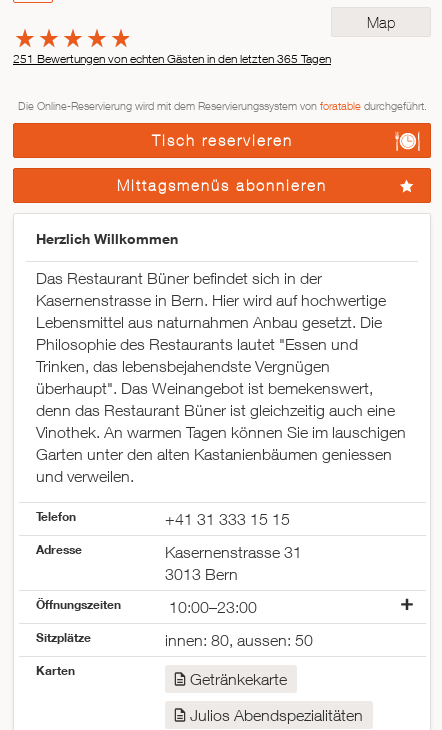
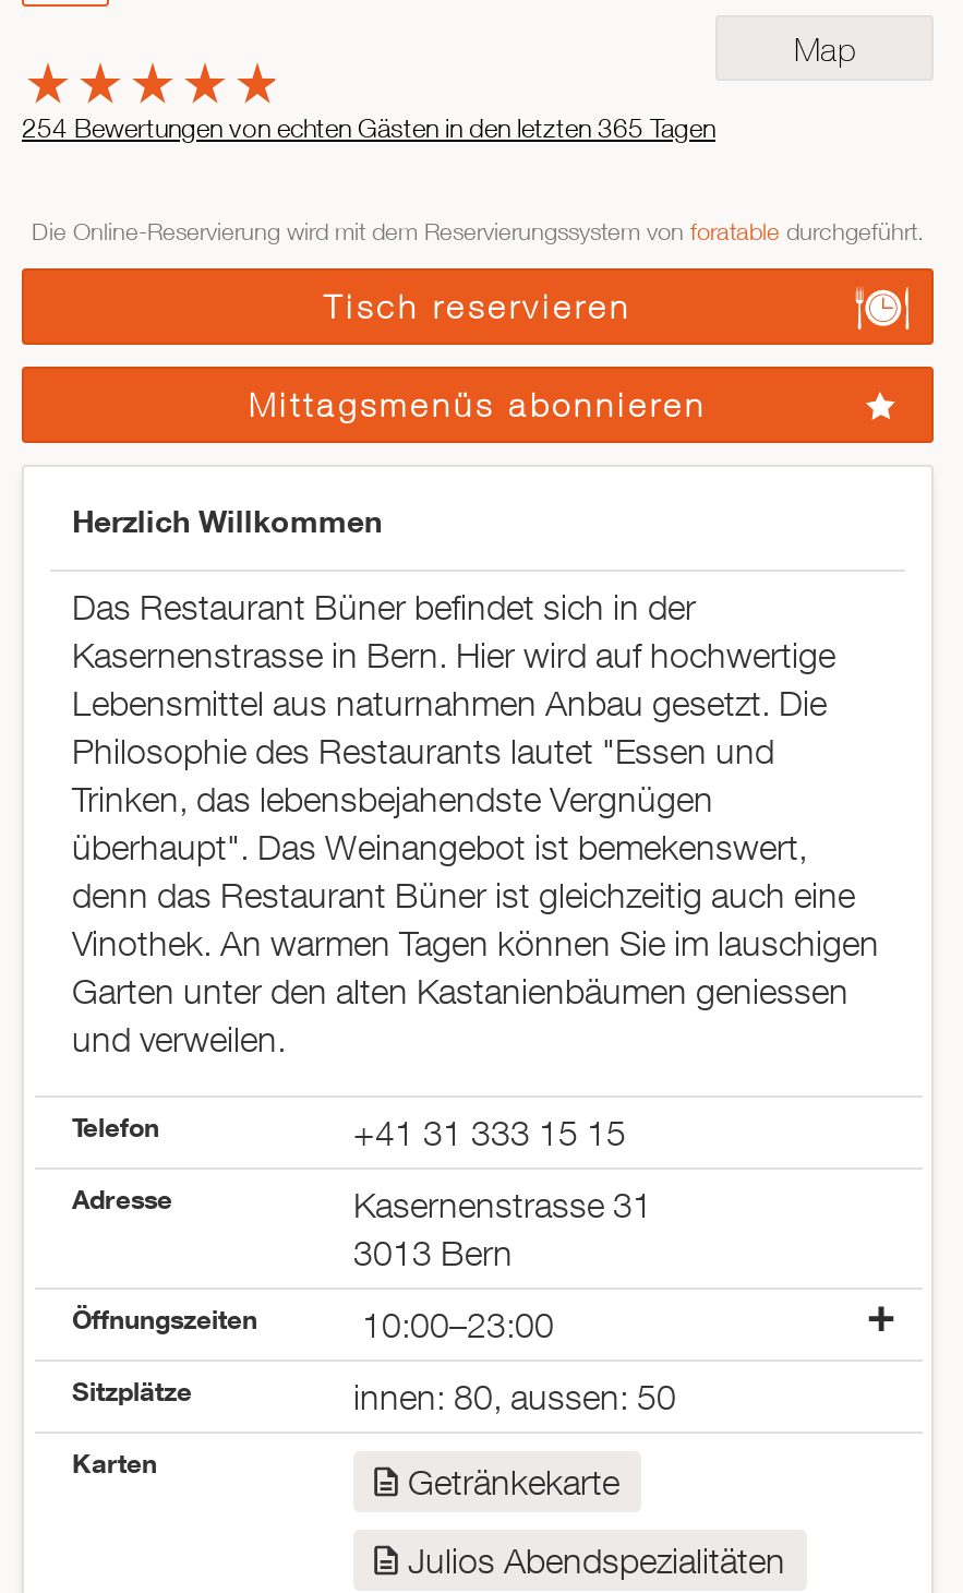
- 251 Bewertungen von echten Gästen in den letzten 365 Tagen
+ 254 Bewertungen von echten Gästen in den letzten 365 Tagen
